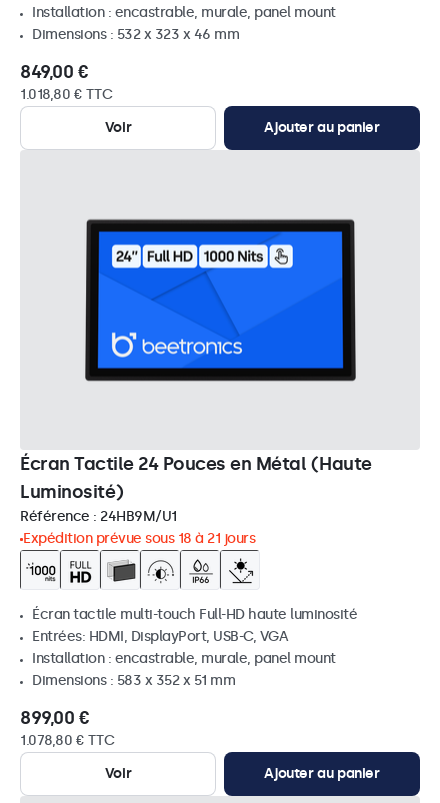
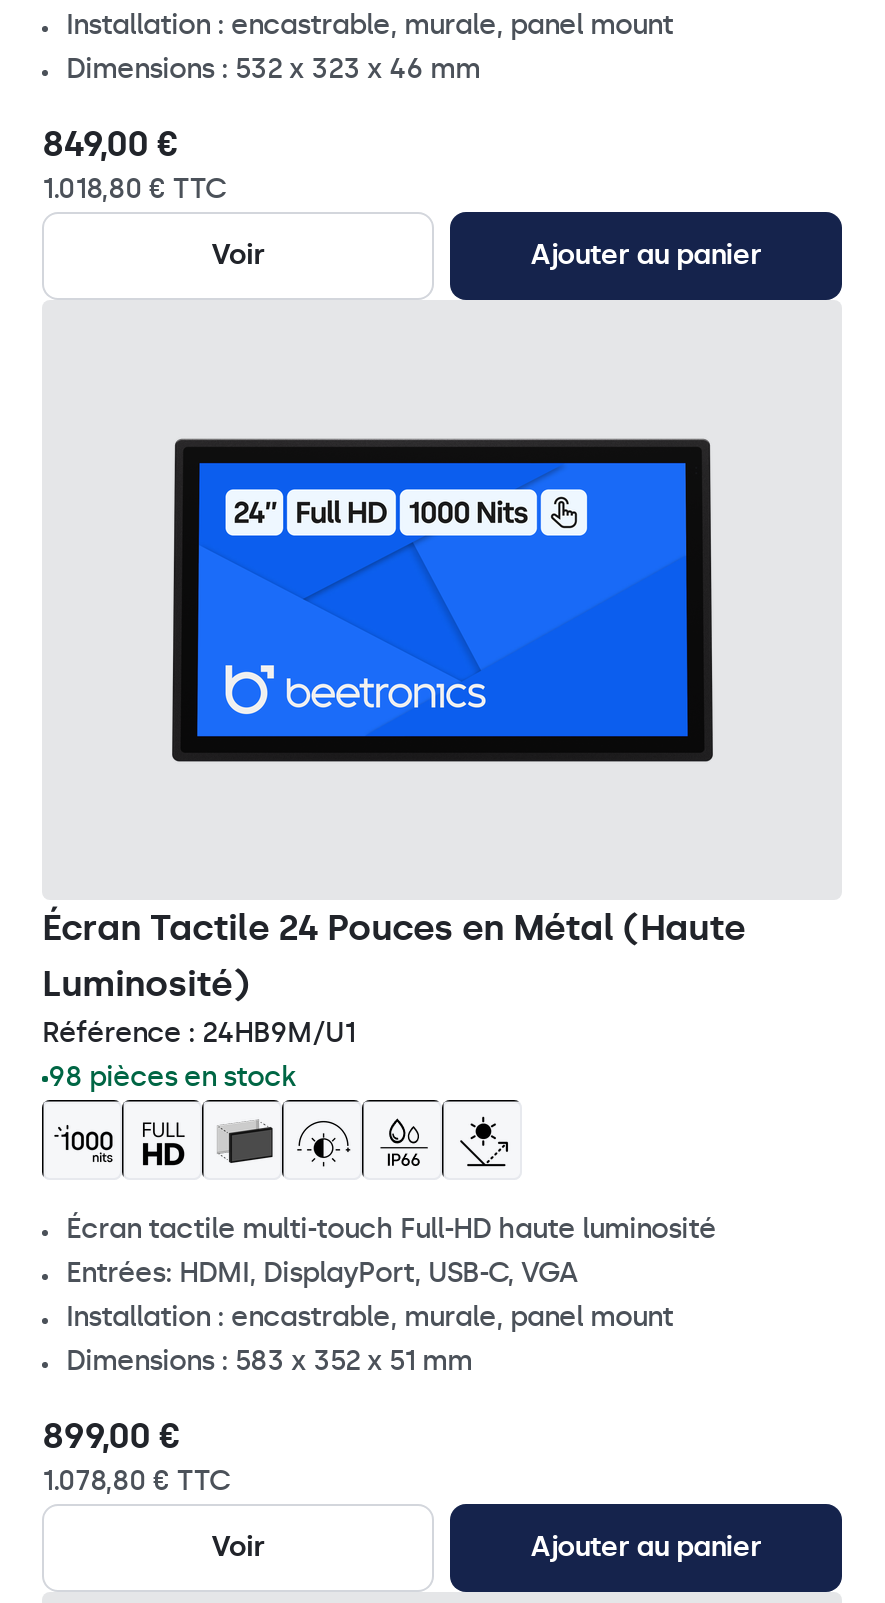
- Expédition prévue sous 18 à 21 jours
+ 98 pièces en stock
